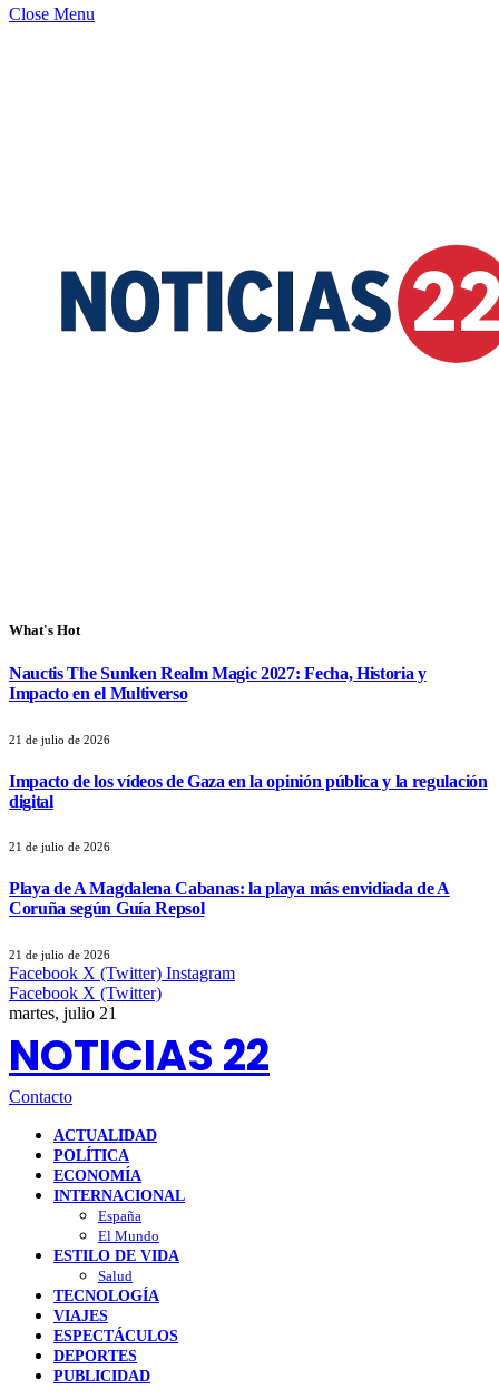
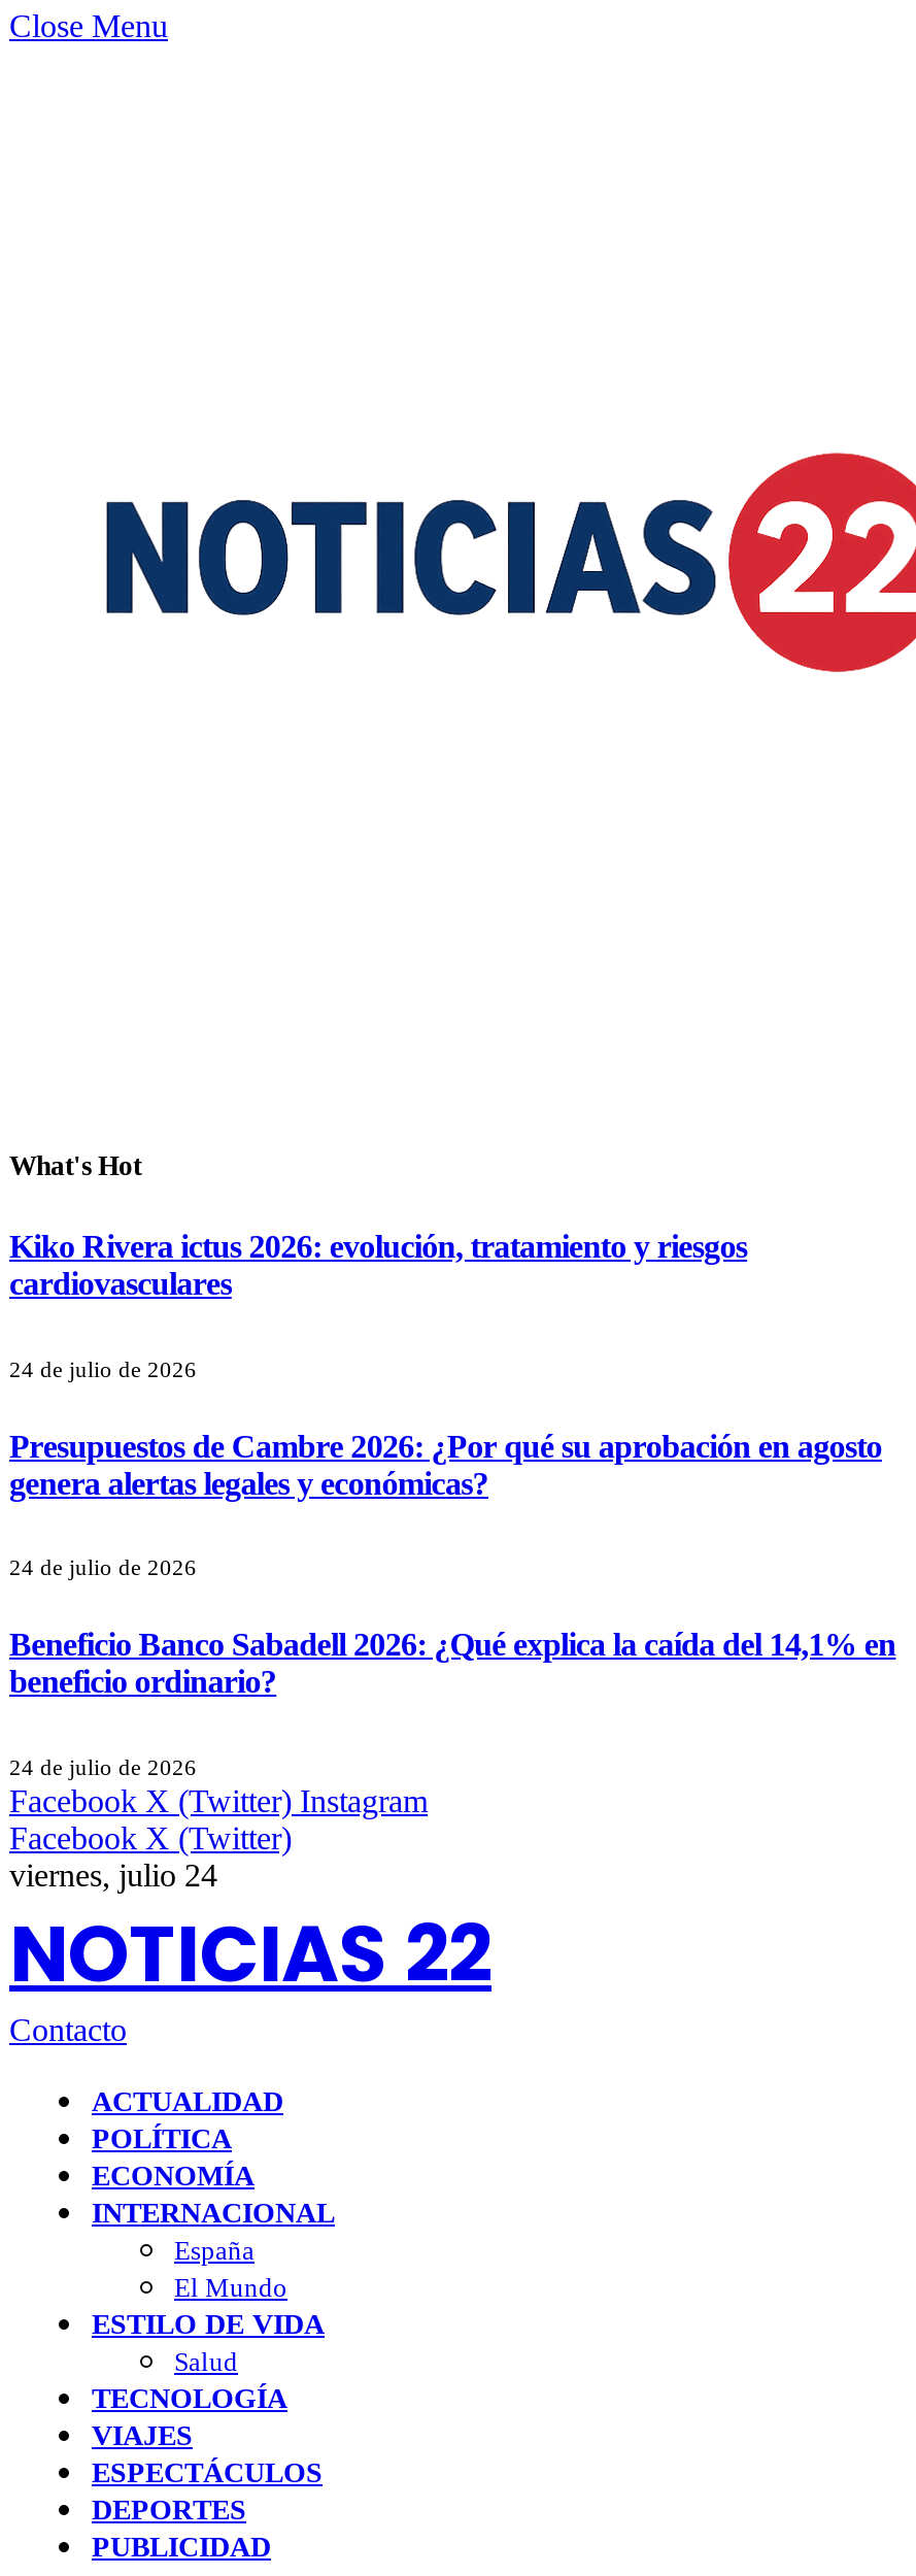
- Nauctis The Sunken Realm Magic 2027: Fecha, Historia y
- Impacto en el Multiverso
+ Kiko Rivera ictus 2026: evolución, tratamiento y riesgos
+ cardiovasculares

- 21 de julio de 2026
+ 24 de julio de 2026

- Impacto de los vídeos de Gaza en la opinión pública y la regulación
- digital
+ Presupuestos de Cambre 2026: ¿Por qué su aprobación en agosto
+ genera alertas legales y económicas?

- 21 de julio de 2026
+ 24 de julio de 2026

- Playa de A Magdalena Cabanas: la playa más envidiada de A
- Coruña según Guía Repsol
+ Beneficio Banco Sabadell 2026: ¿Qué explica la caída del 14,1% en
+ beneficio ordinario?

- 21 de julio de 2026
+ 24 de julio de 2026

- martes, julio 21
+ viernes, julio 24
